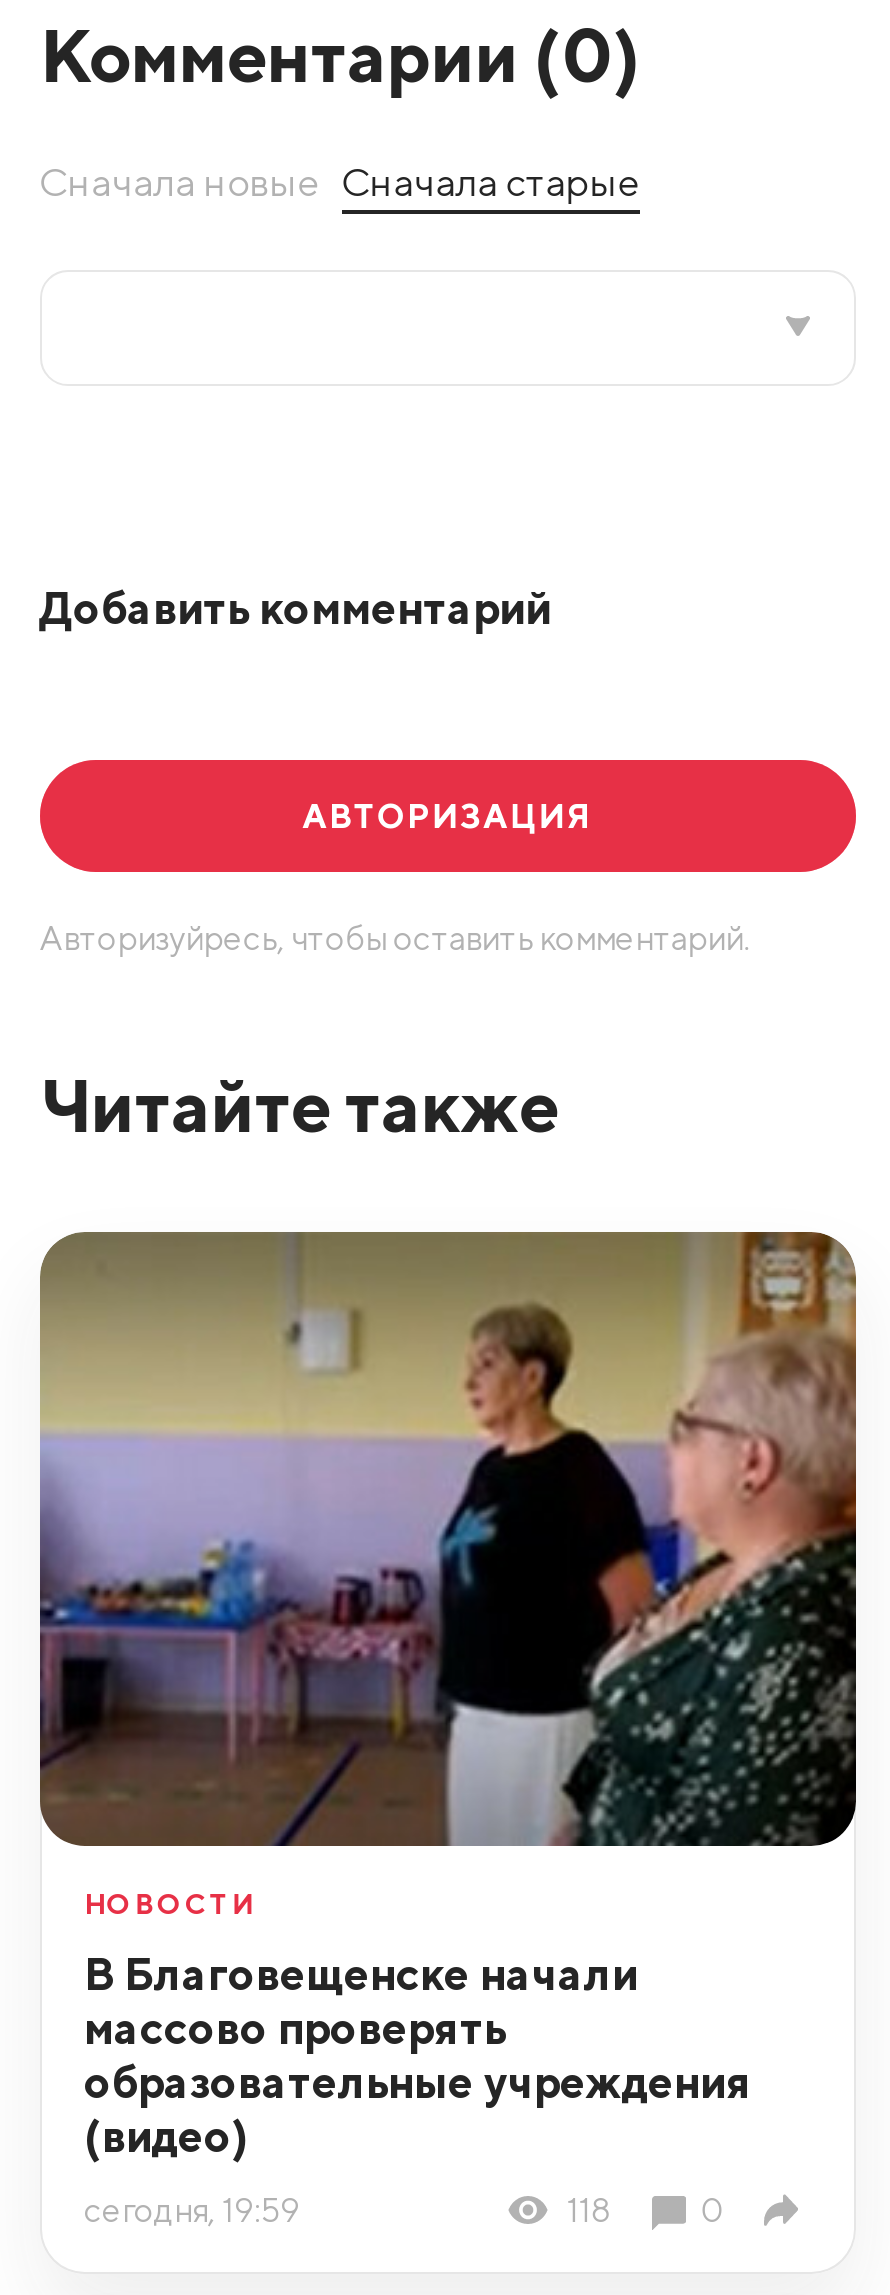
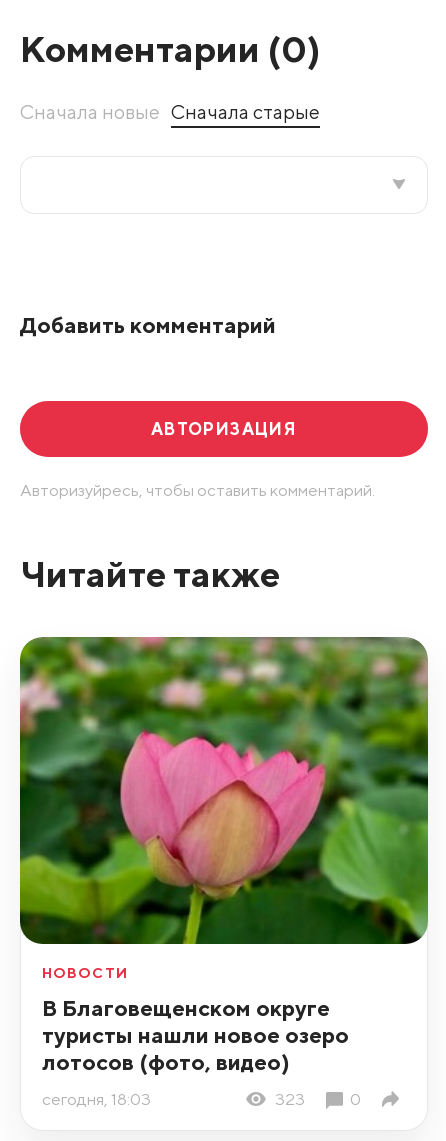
- [image]
+ [image]

- В Благовещенске начали
- массово проверять
- образовательные учреждения
- (видео)
+ В Благовещенском округе
+ туристы нашли новое озеро
+ лотосов (фото, видео)

- сегодня, 19:59
- 118
+ сегодня, 18:03
+ 323
